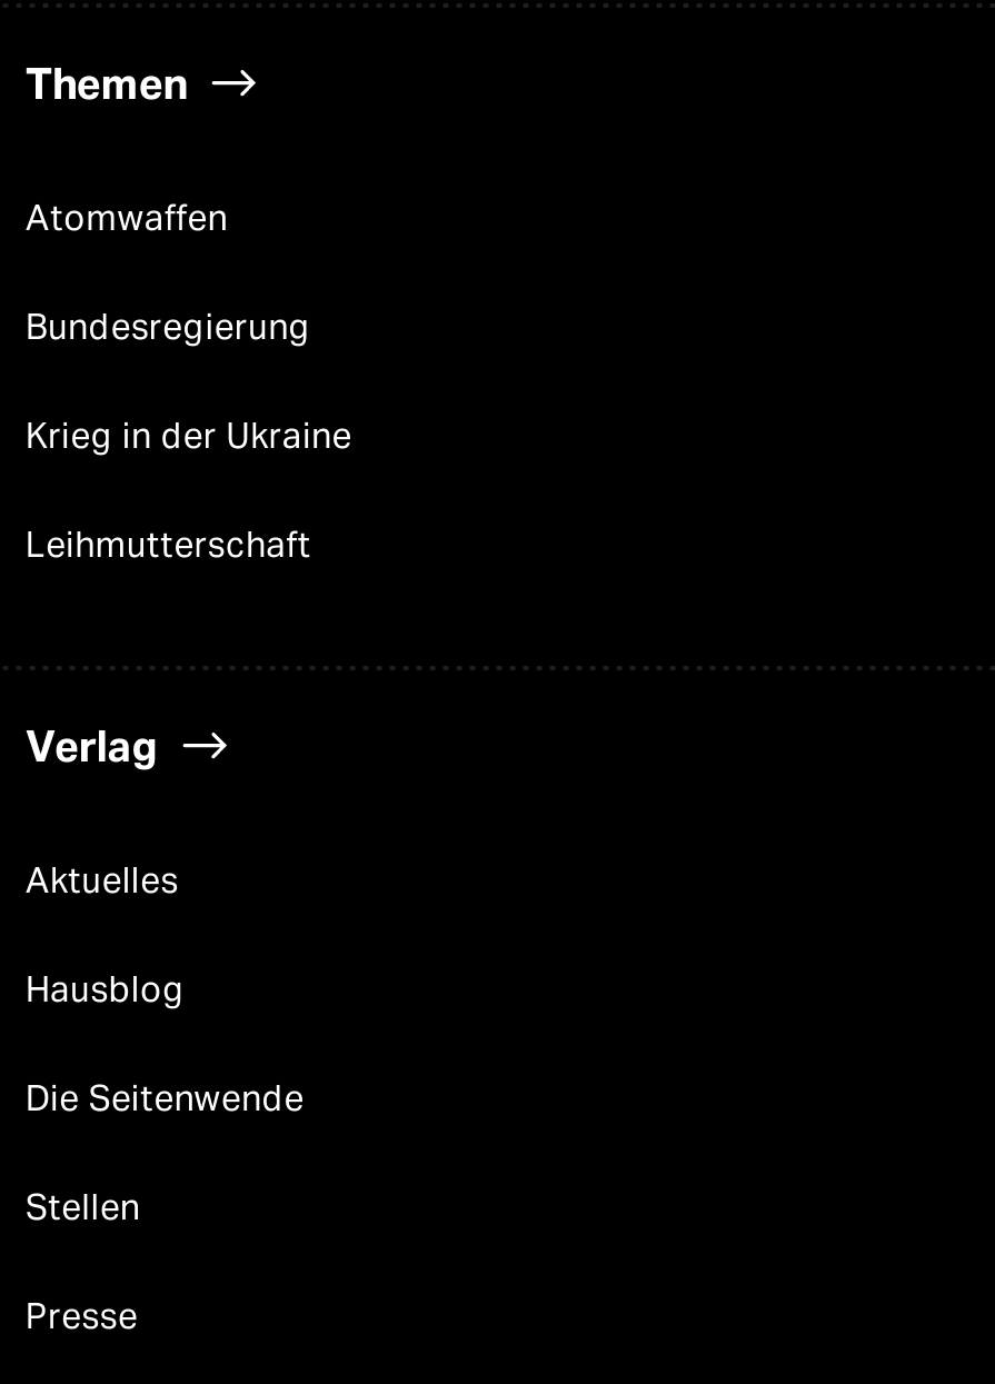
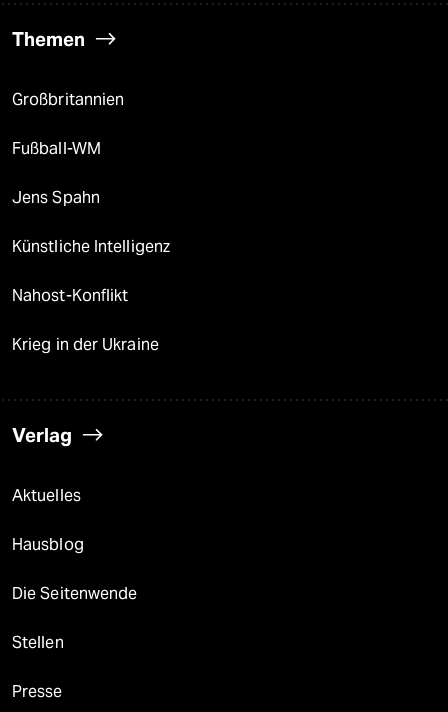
- Atomwaffen
- Bundesregierung
+ Großbritannien
+ Fußball-WM
+ Jens Spahn
+ Künstliche Intelligenz
+ Nahost-Konflikt

moved down: Krieg in der Ukraine

- Leihmutterschaft
